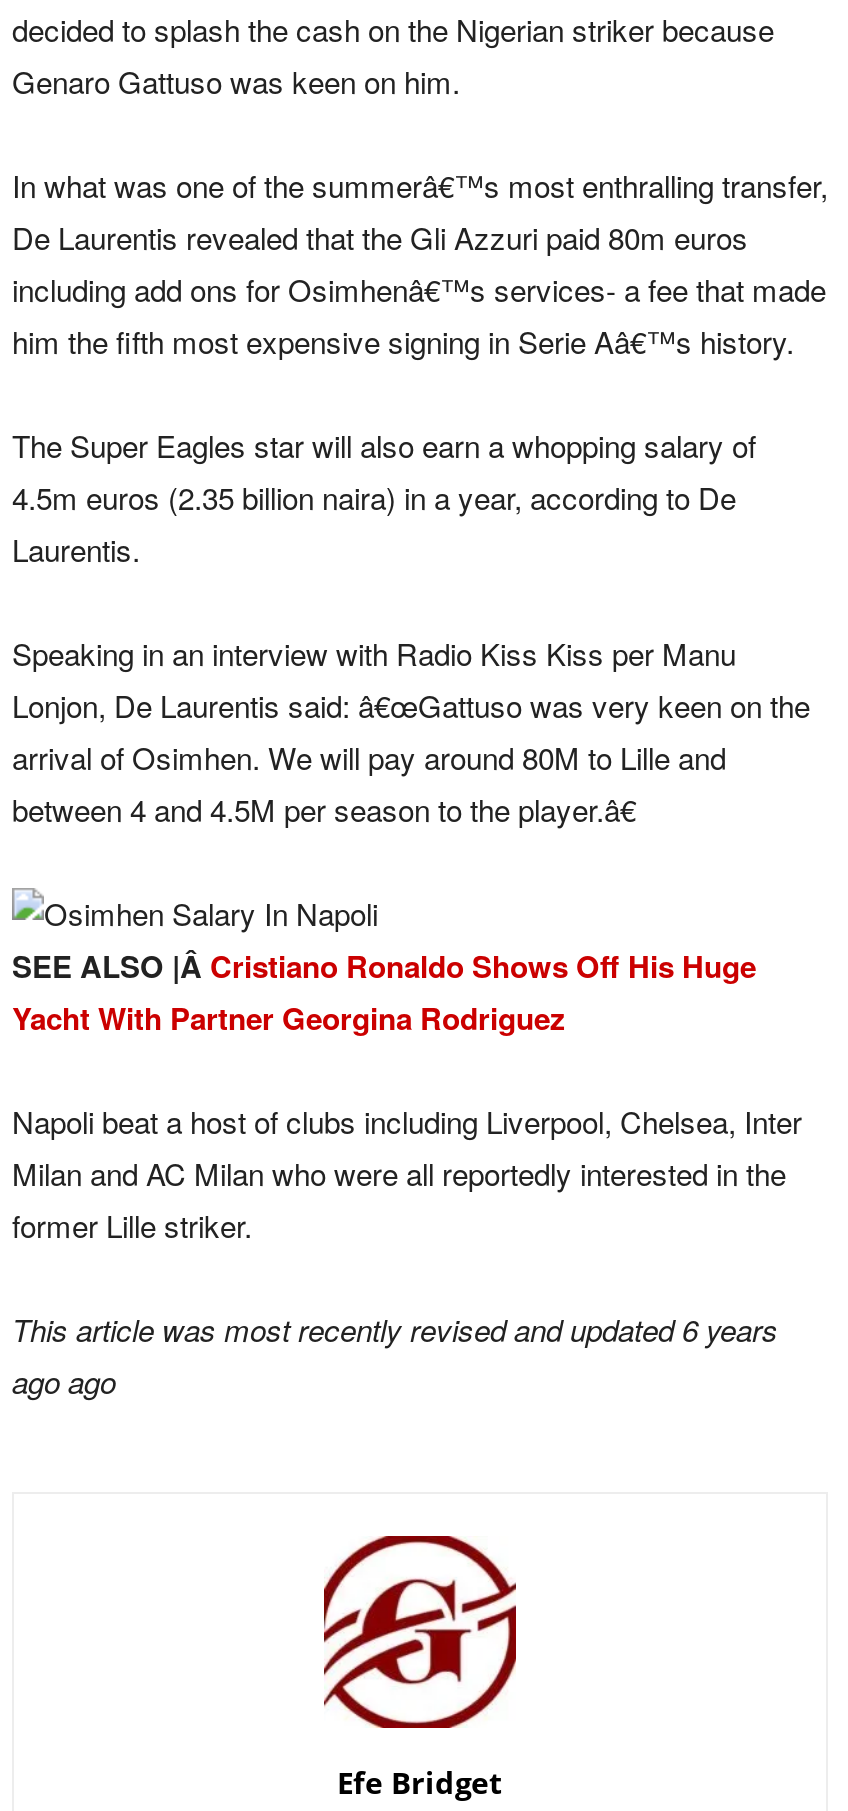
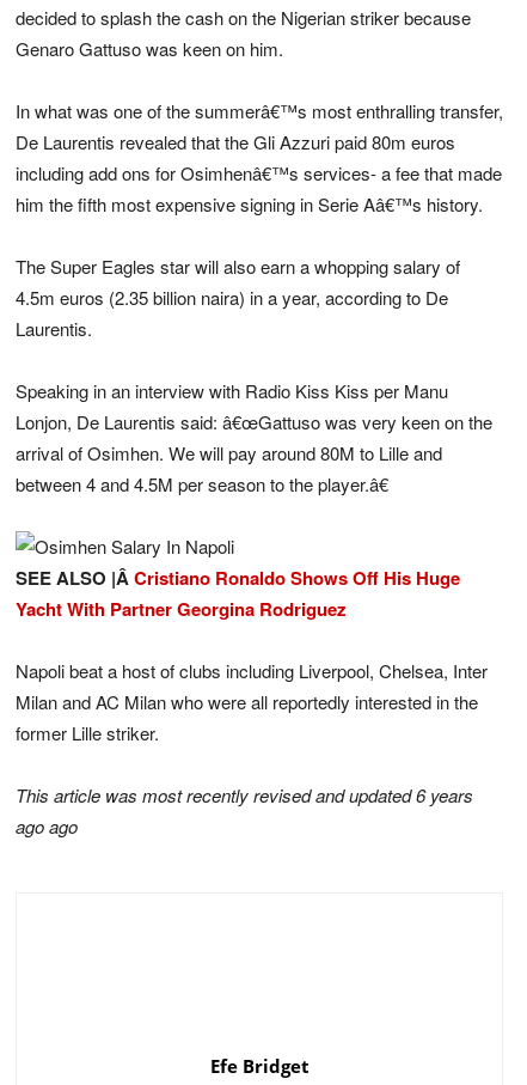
- [image]
